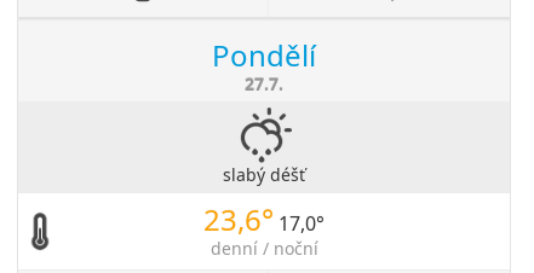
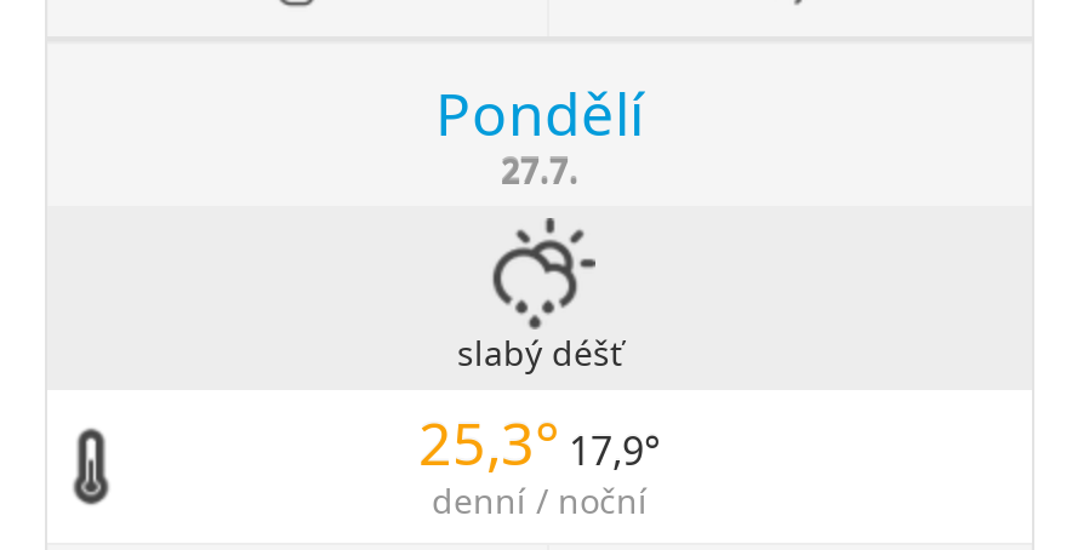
- 23,6° 17,0°
+ 25,3° 17,9°
